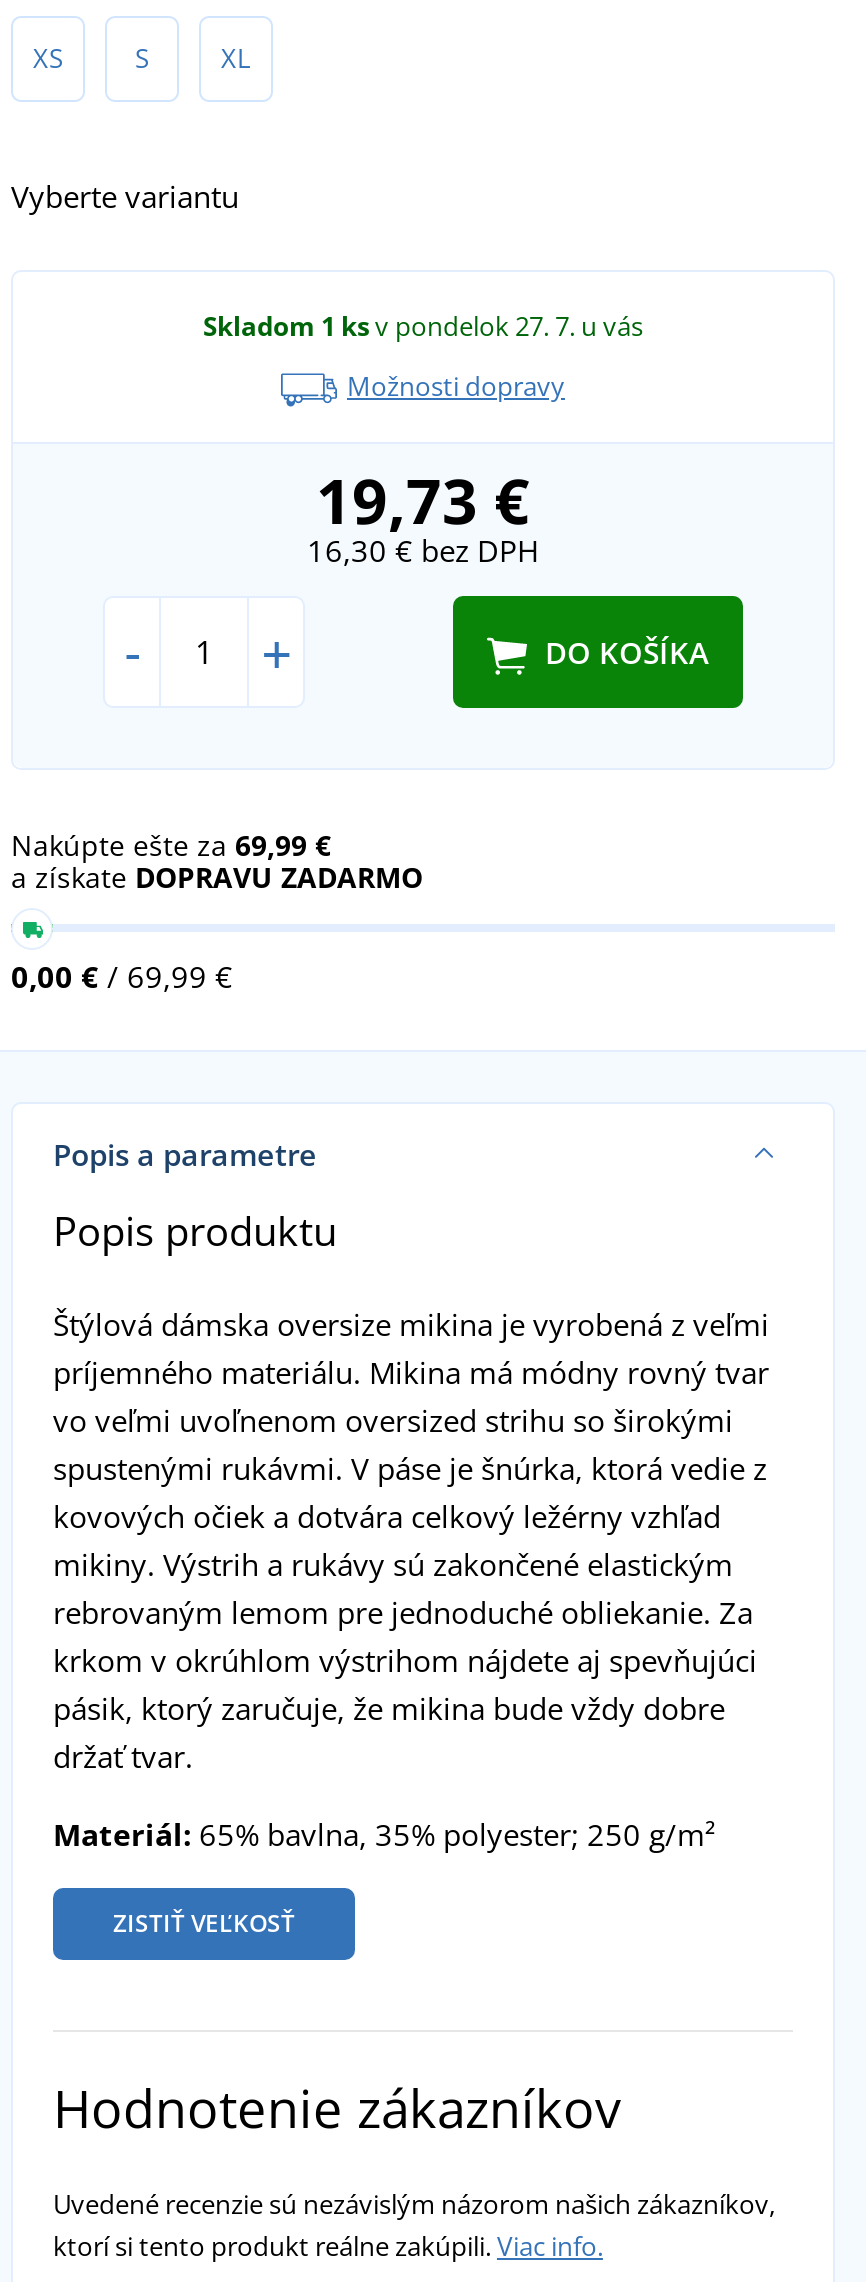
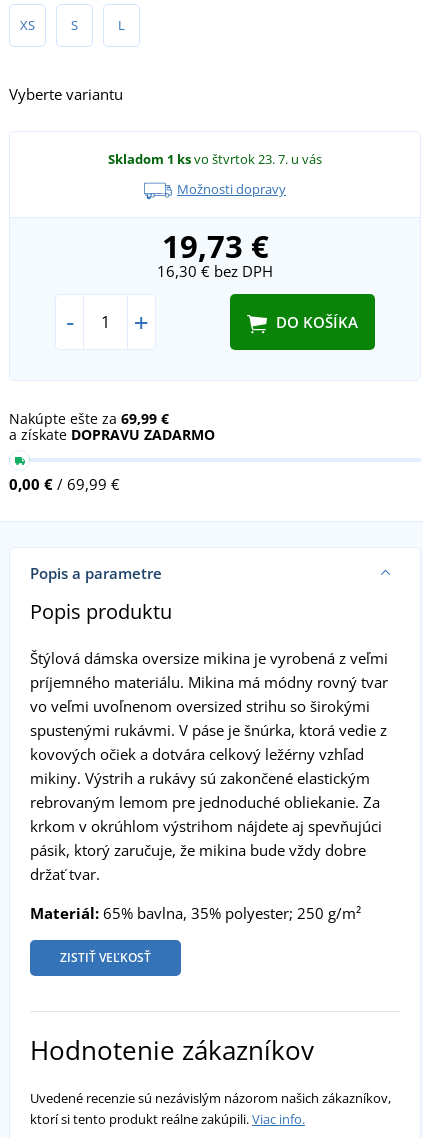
- XL
+ L

- Skladom 1 ks v pondelok 27. 7. u vás
+ Skladom 1 ks vo štvrtok 23. 7. u vás
